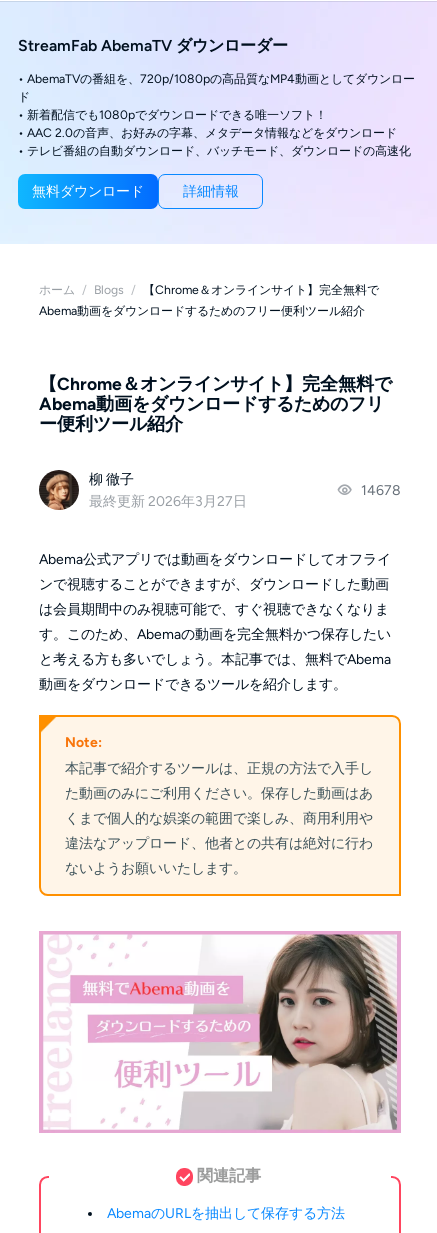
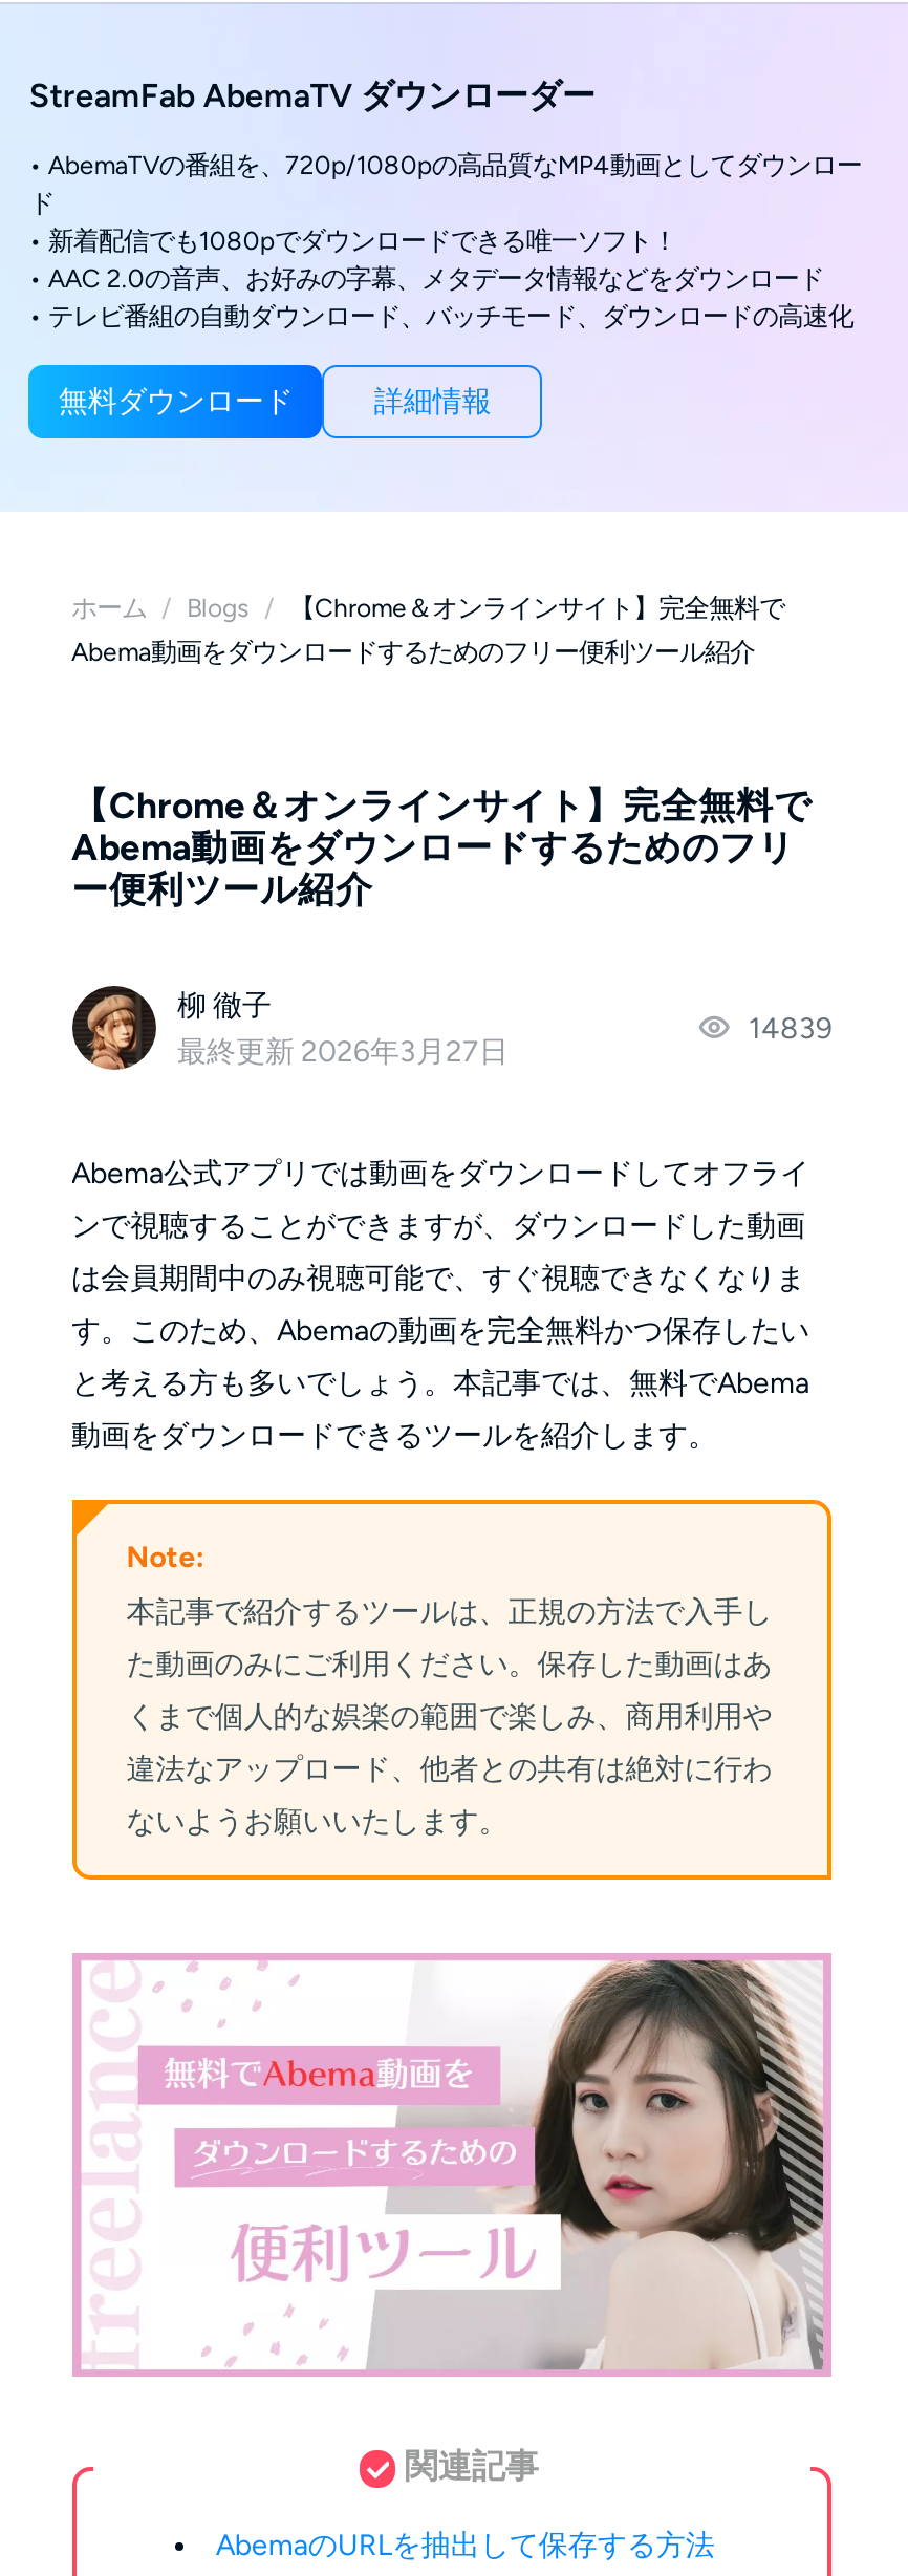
- 14678
+ 14839
